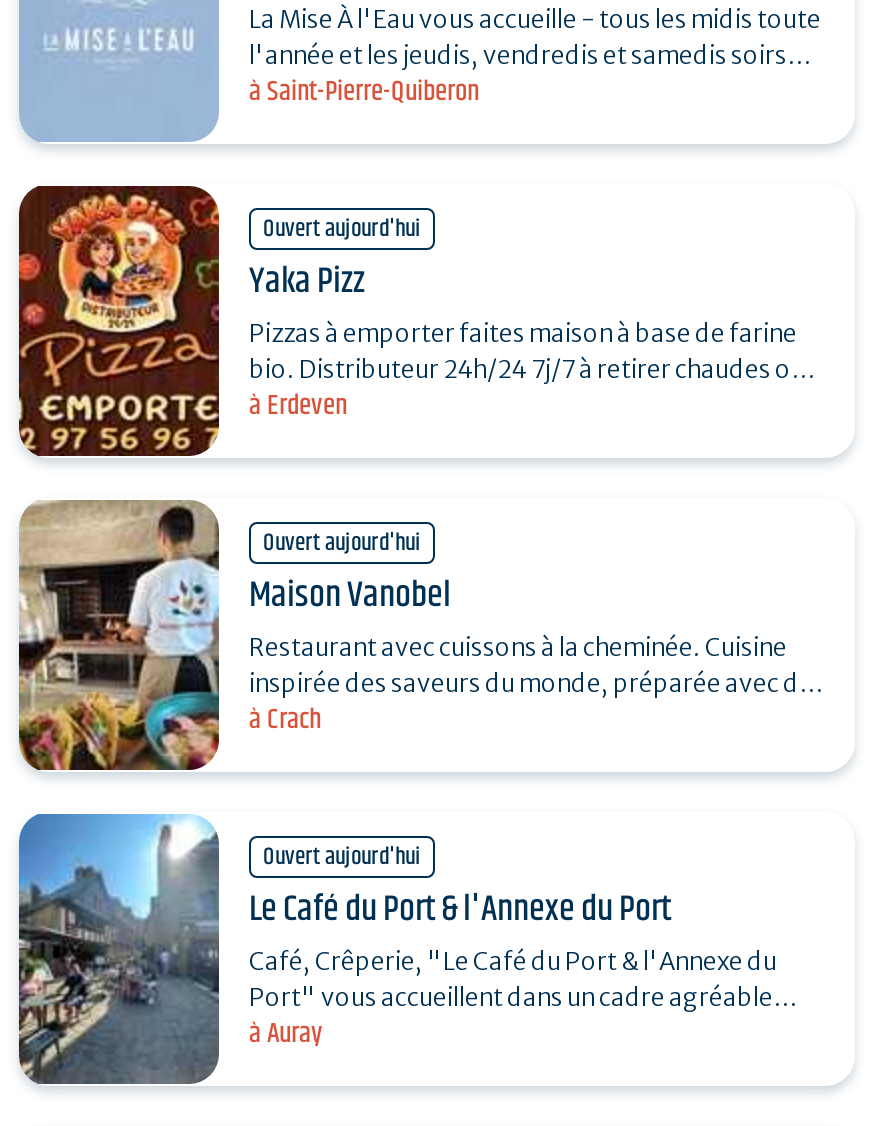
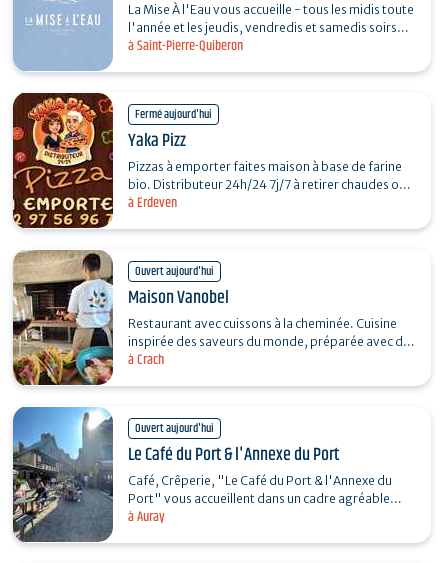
- Ouvert aujourd'hui
+ Fermé aujourd'hui
